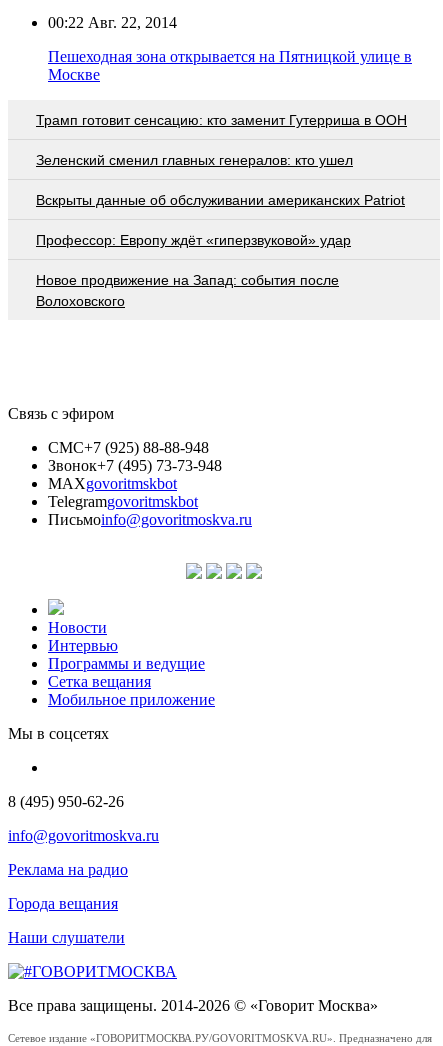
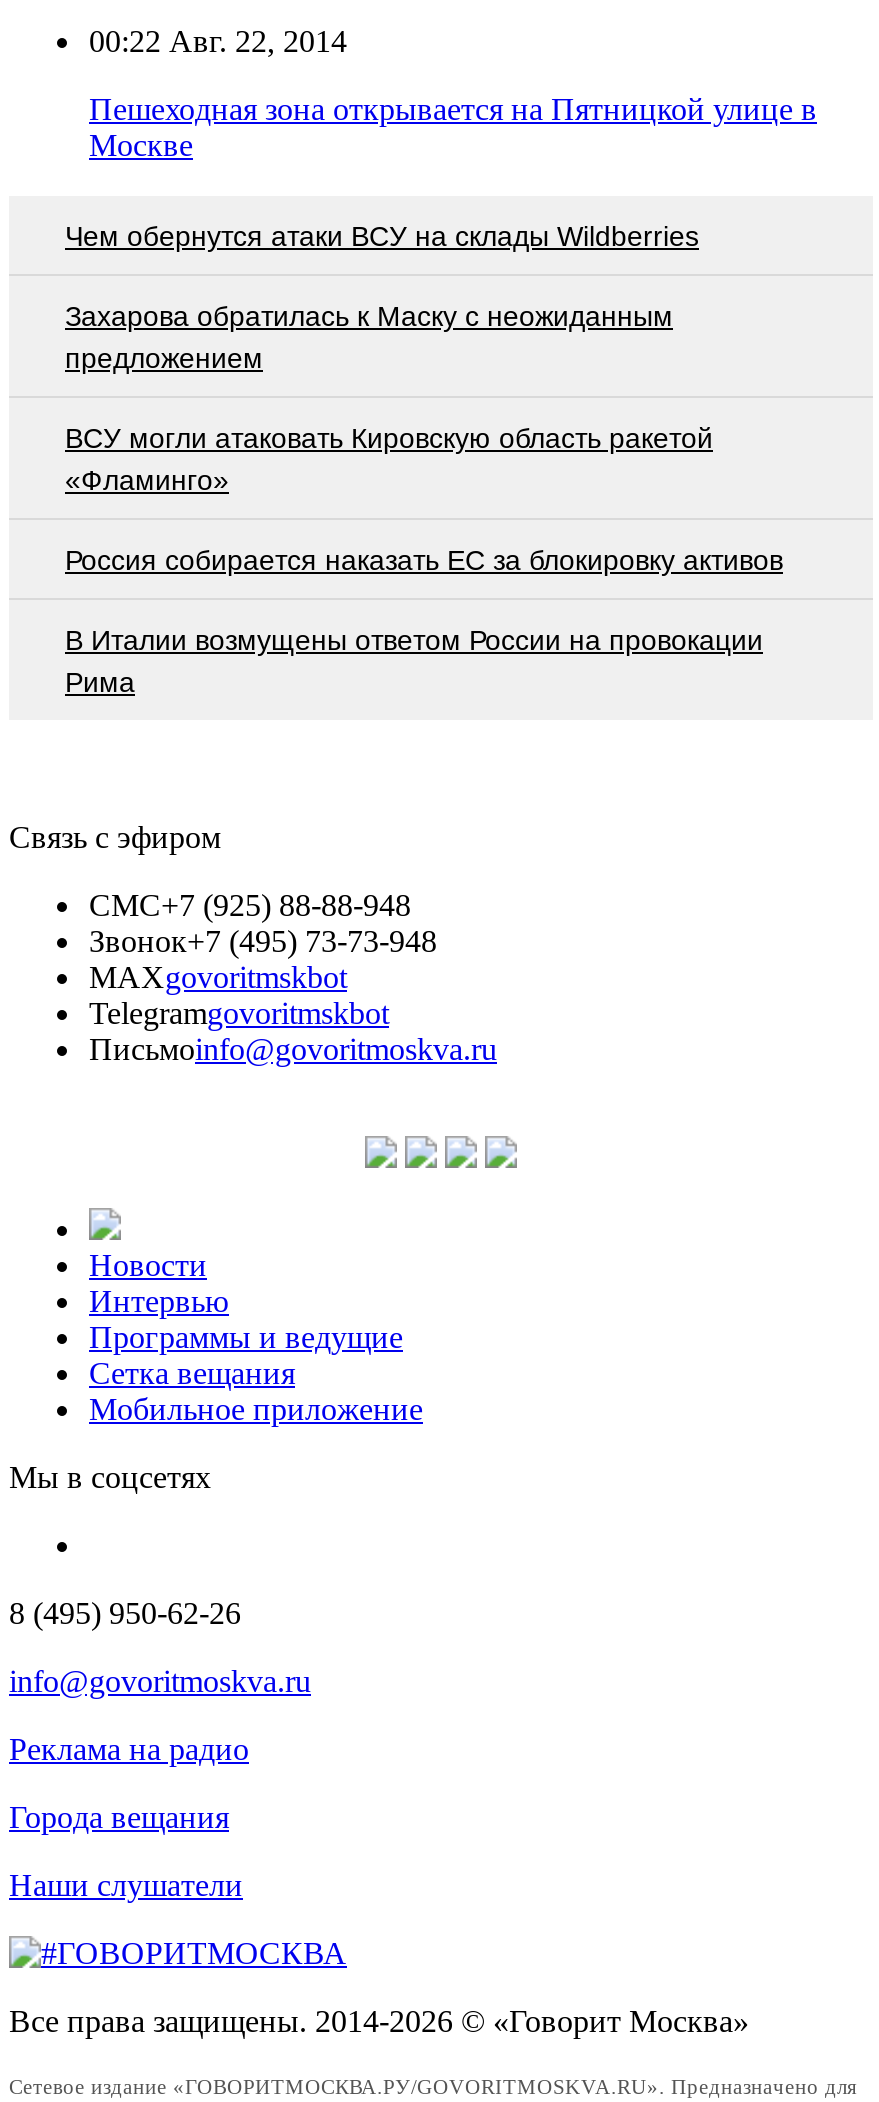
- Трамп готовит сенсацию: кто заменит Гутерриша в ООН
+ Чем обернутся атаки ВСУ на склады Wildberries

- Зеленский сменил главных генералов: кто ушел
+ Захарова обратилась к Маску с неожиданным
+ предложением

- Вскрыты данные об обслуживании американских Patriot
+ ВСУ могли атаковать Кировскую область ракетой
+ «Фламинго»

- Профессор: Европу ждёт «гиперзвуковой» удар
+ Россия собирается наказать EC за блокировку активов

- Новое продвижение на Запад: события после
- Волоховского
+ В Италии возмущены ответом России на провокации
+ Рима
